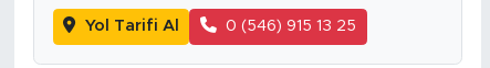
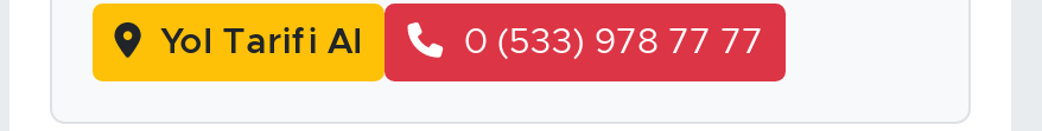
- 0 (546) 915 13 25
+ 0 (533) 978 77 77
